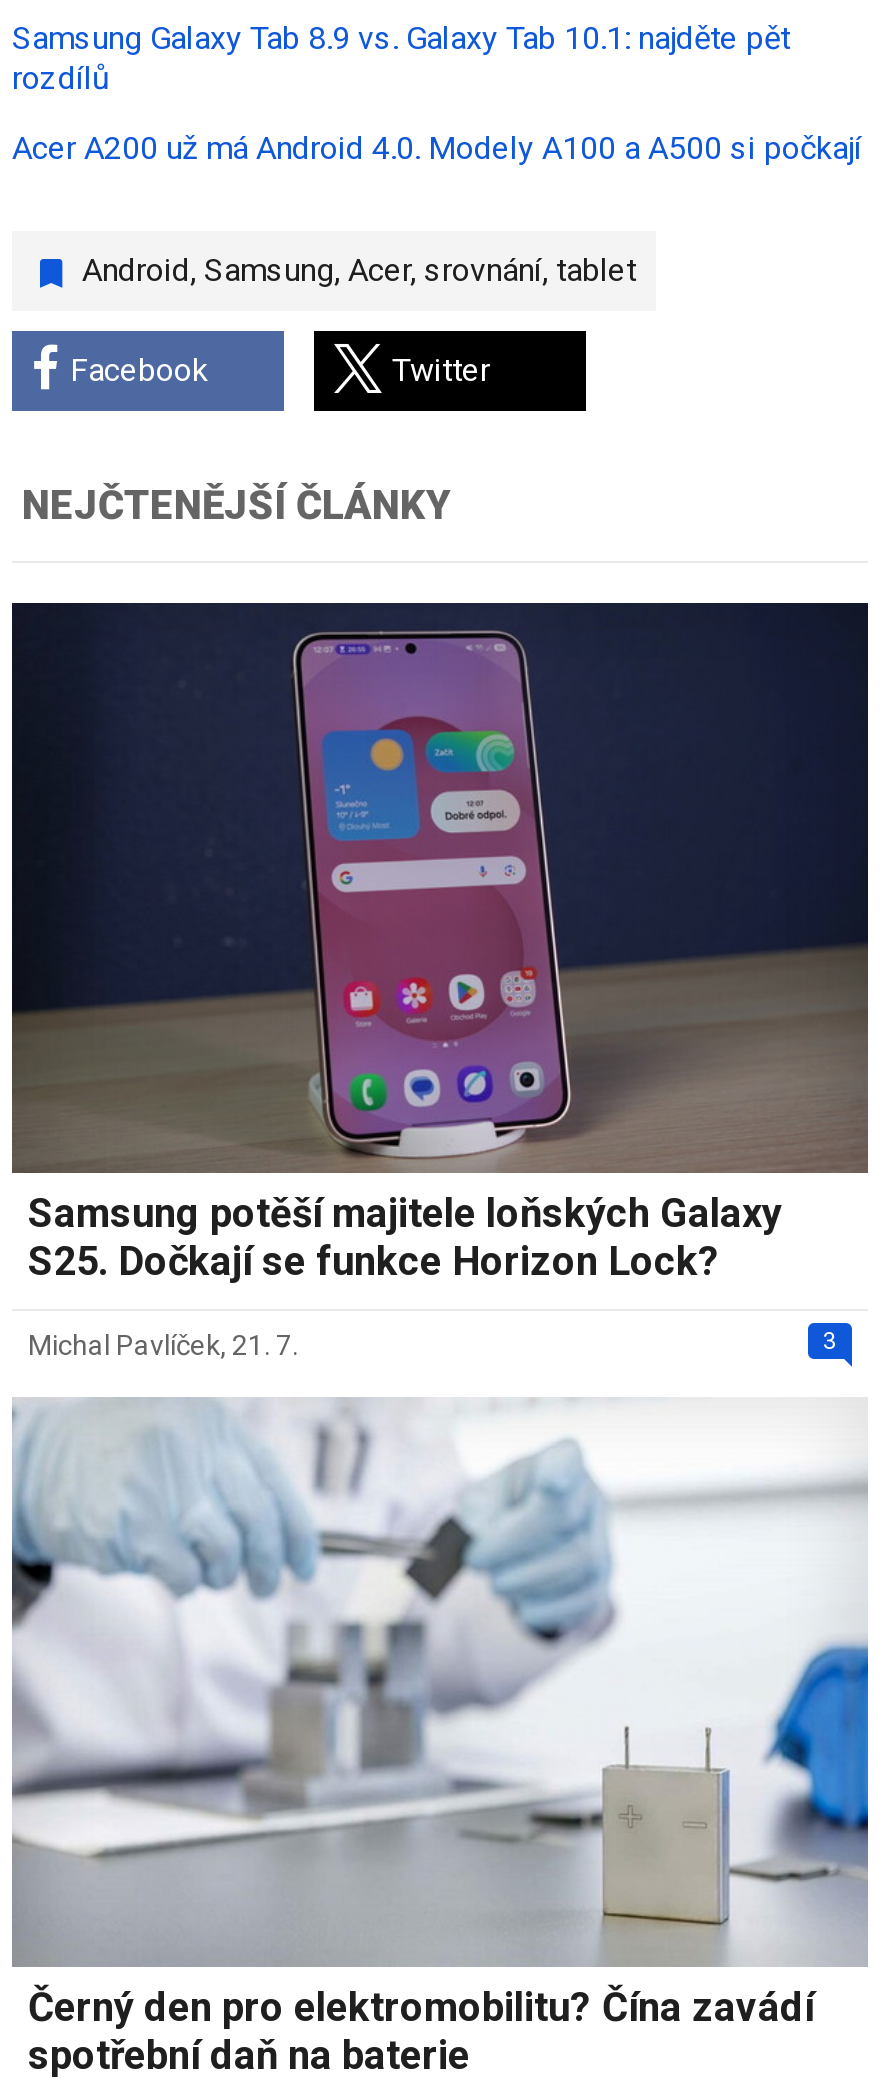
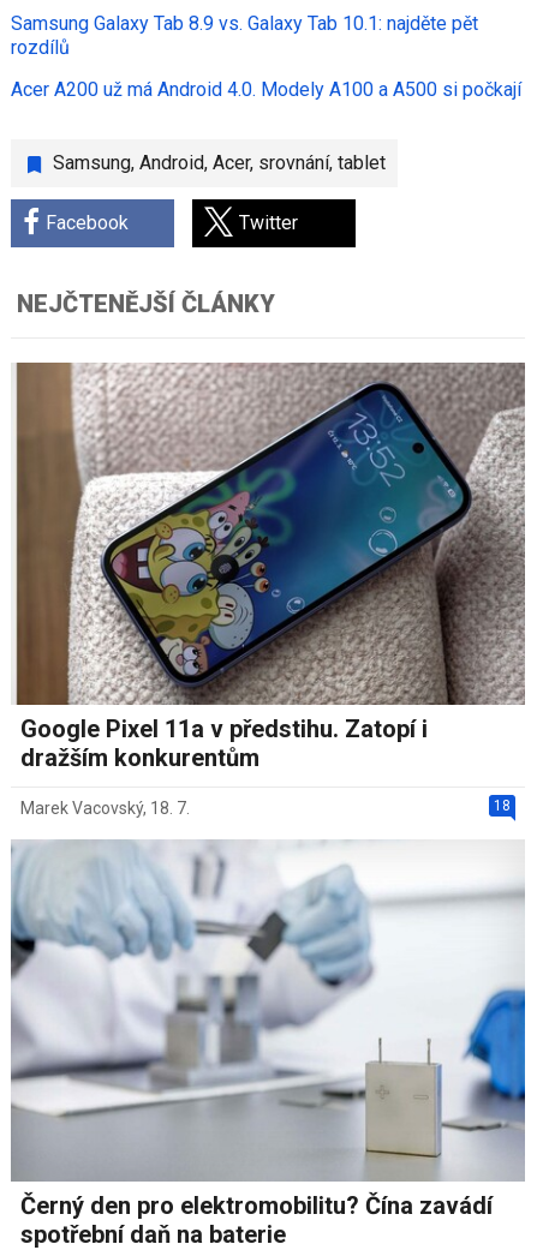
- Android, Samsung, Acer, srovnání, tablet
+ Samsung, Android, Acer, srovnání, tablet

- [image]
- Samsung potěší majitele loňských Galaxy
- S25. Dočkají se funkce Horizon Lock?
+ [image]
+ Google Pixel 11a v předstihu. Zatopí i
+ dražším konkurentům

- 3
- Michal Pavlíček, 21. 7.
+ 18
+ Marek Vacovský, 18. 7.
